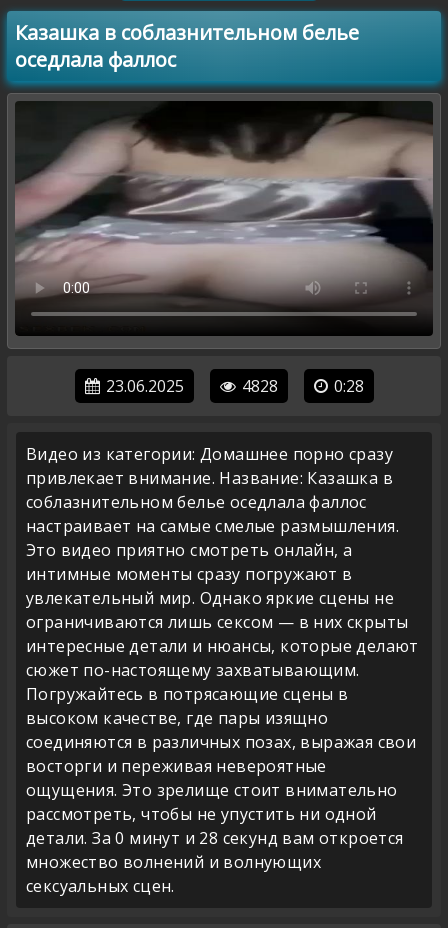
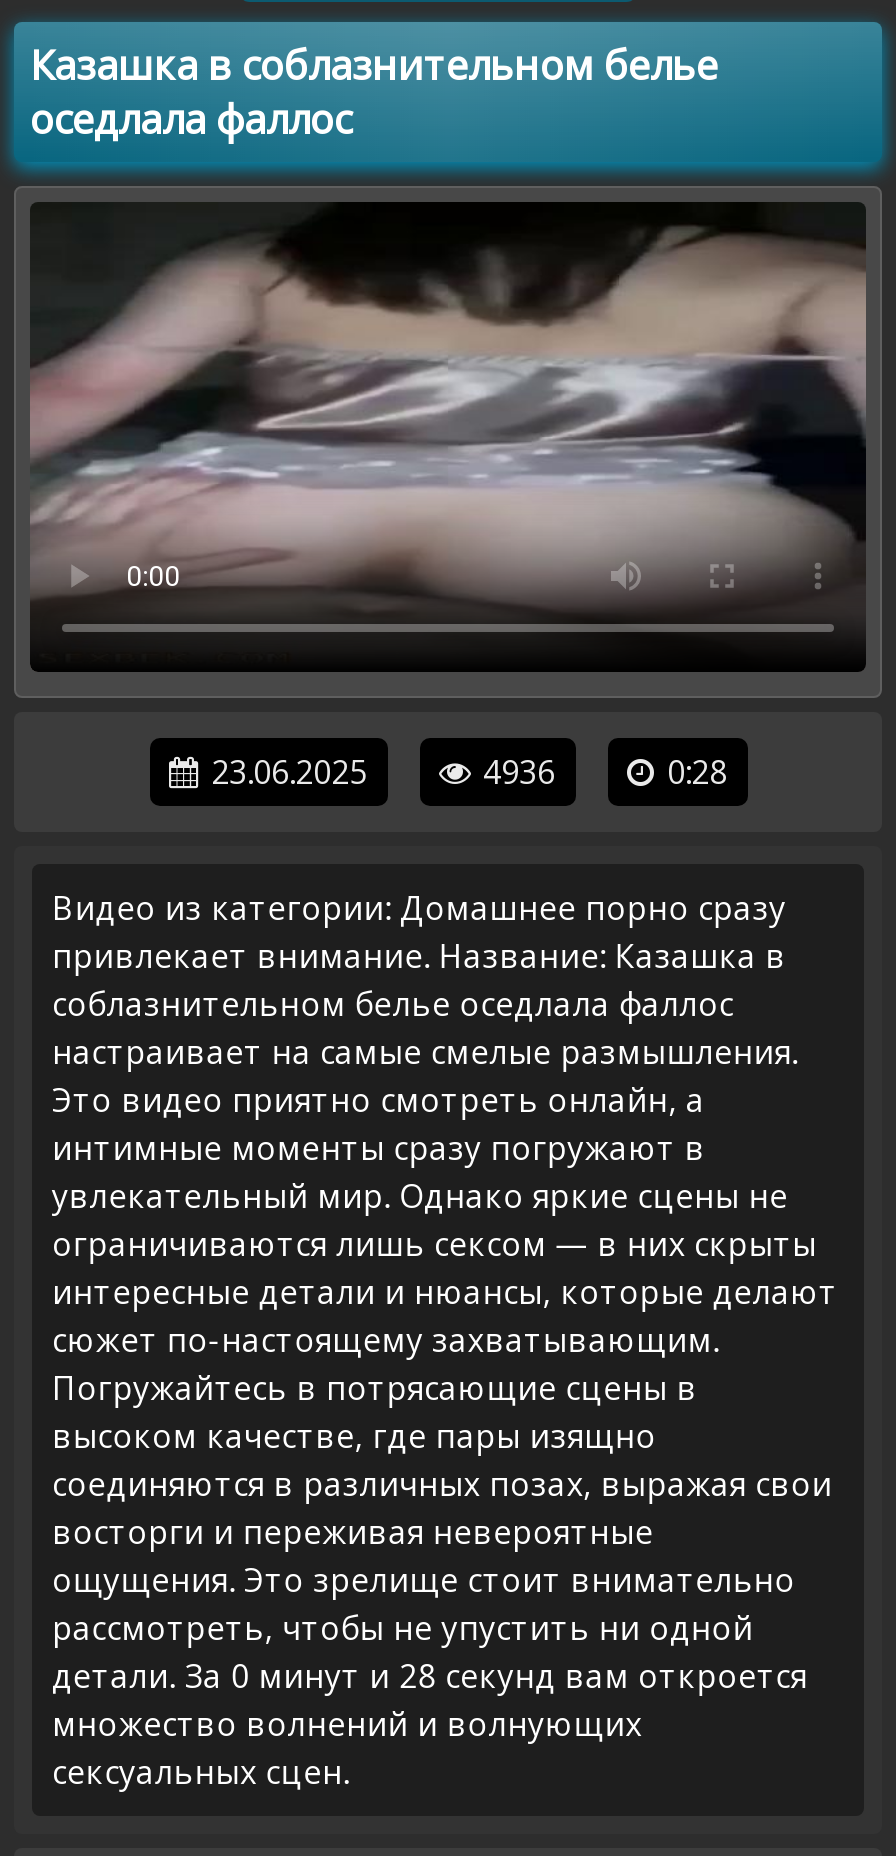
- 4828
+ 4936
